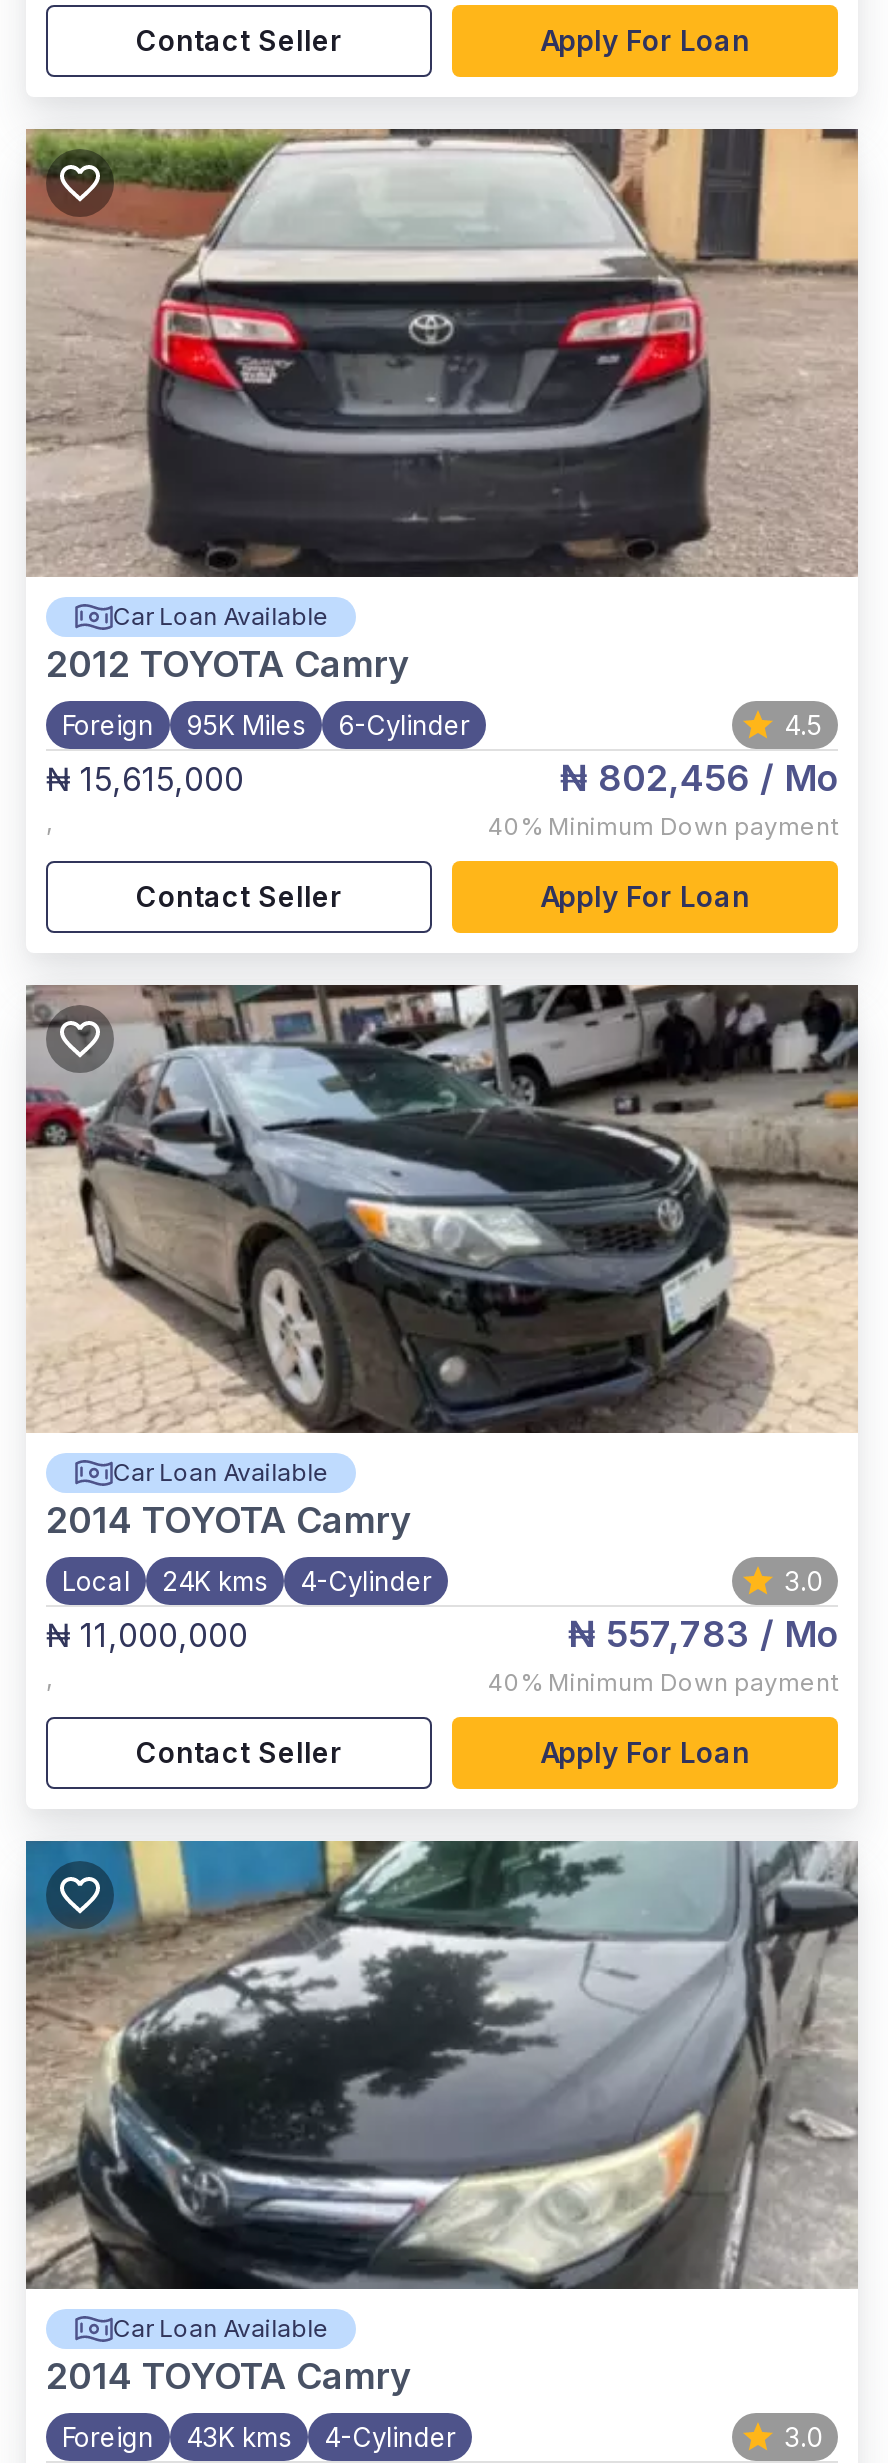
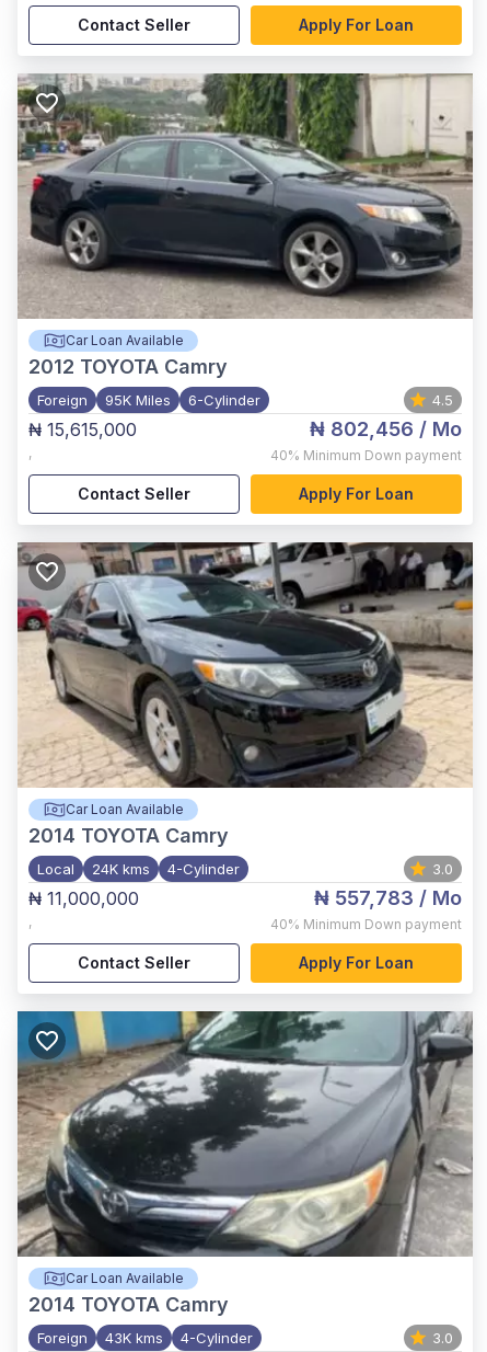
- [image]
+ [image]
